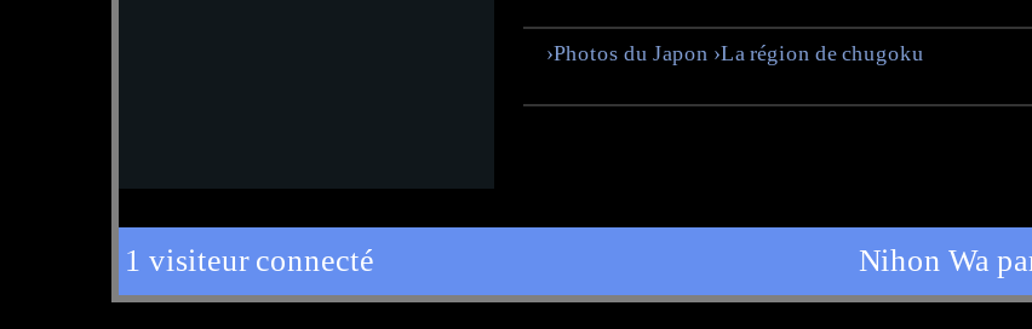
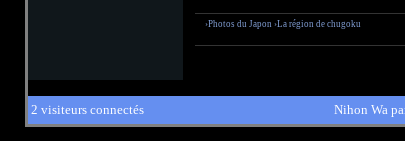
- 1 visiteur connecté
+ 2 visiteurs connectés
